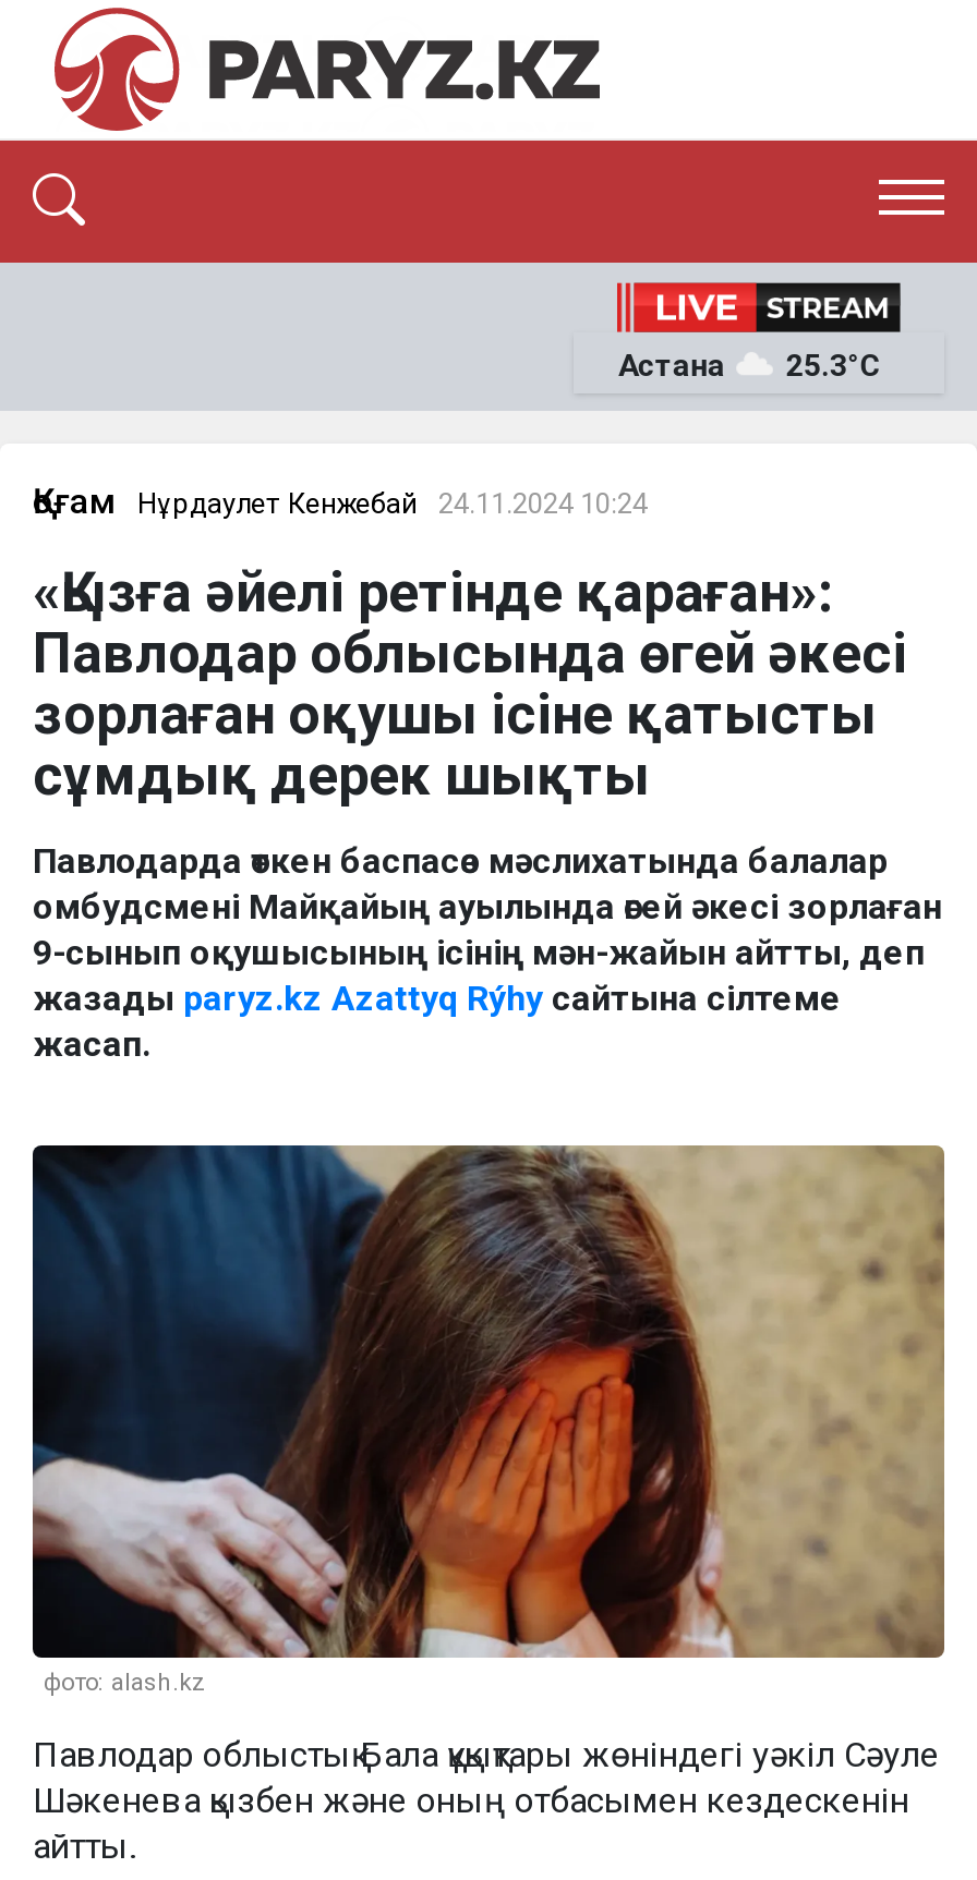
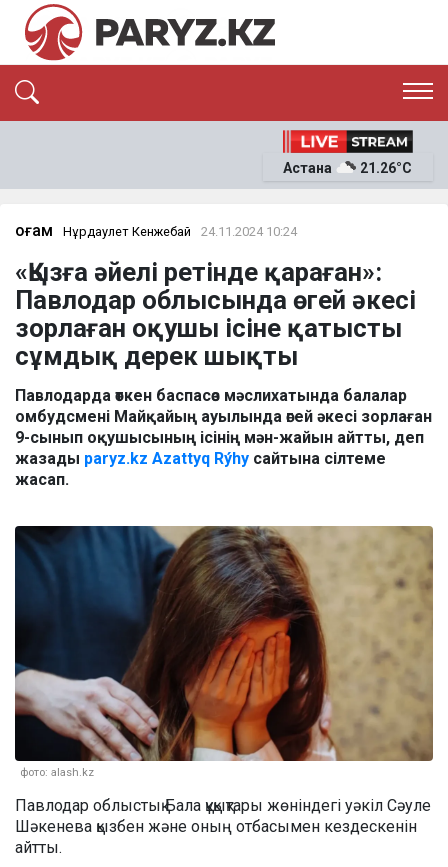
- 25.3°C
+ 21.26°C
